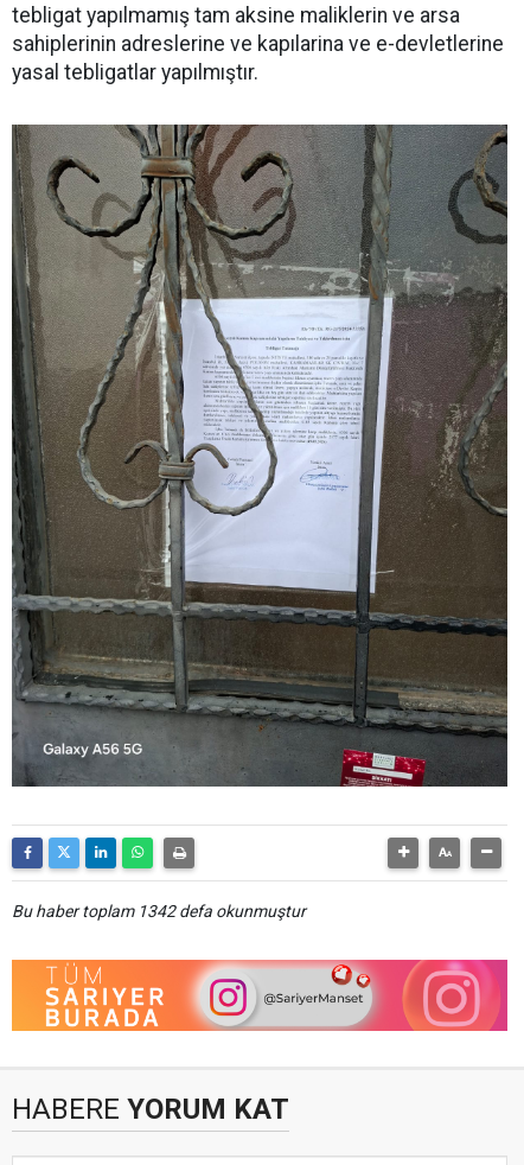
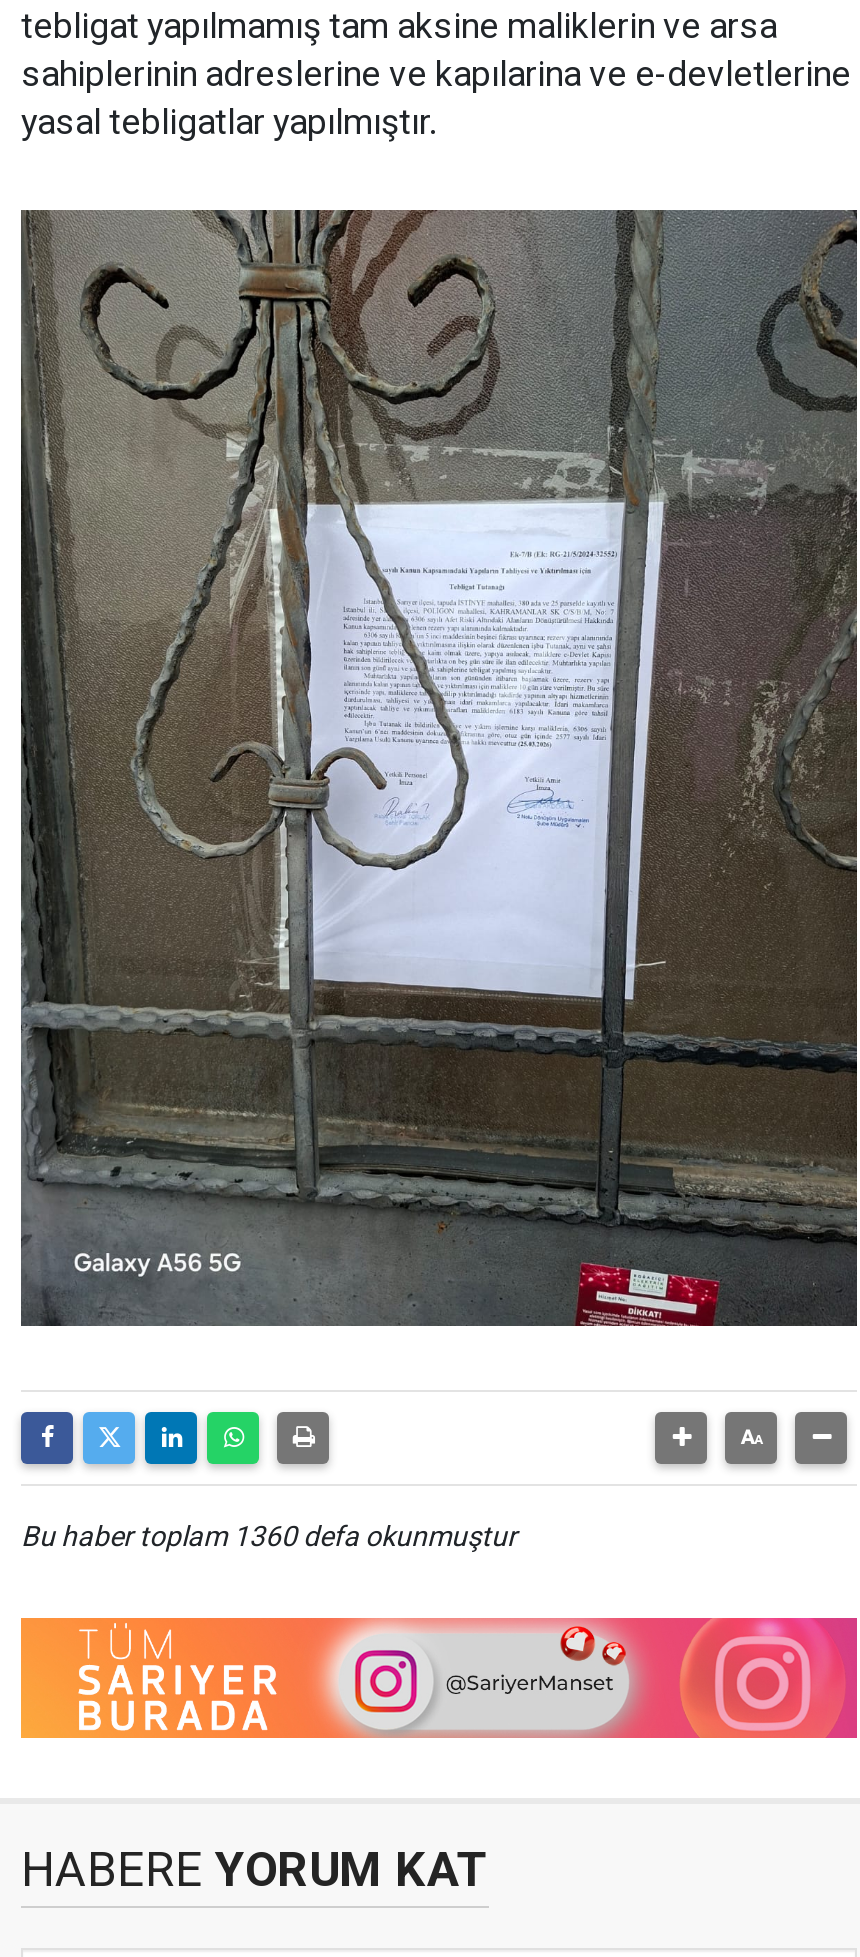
- Bu haber toplam 1342 defa okunmuştur
+ Bu haber toplam 1360 defa okunmuştur
